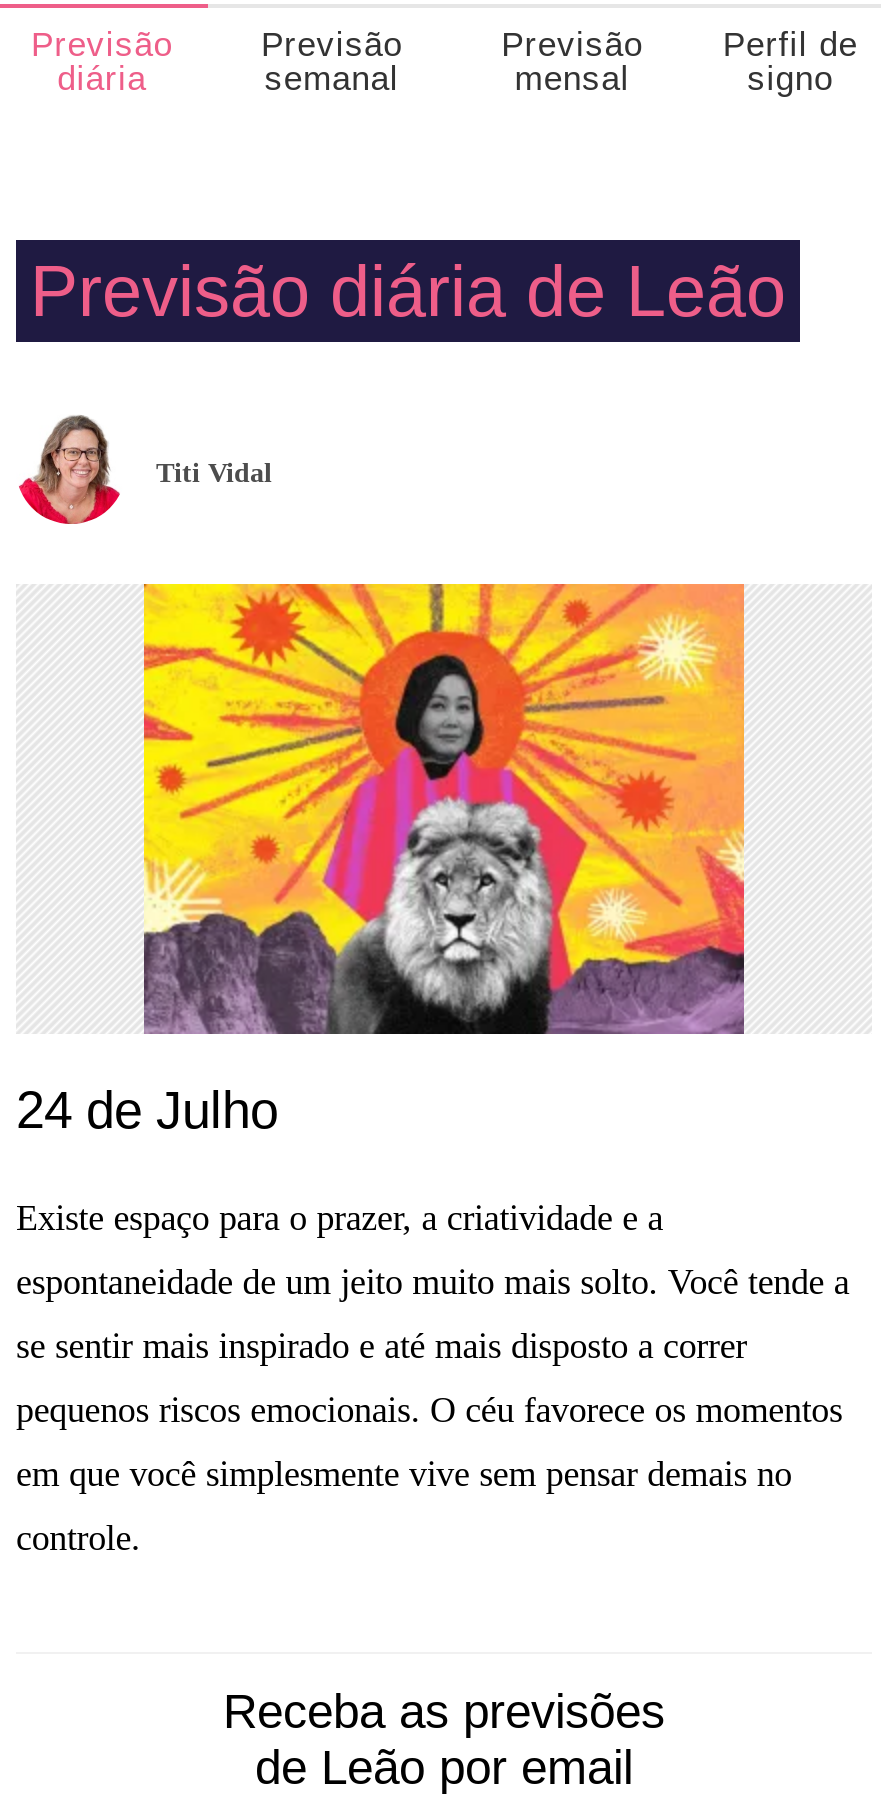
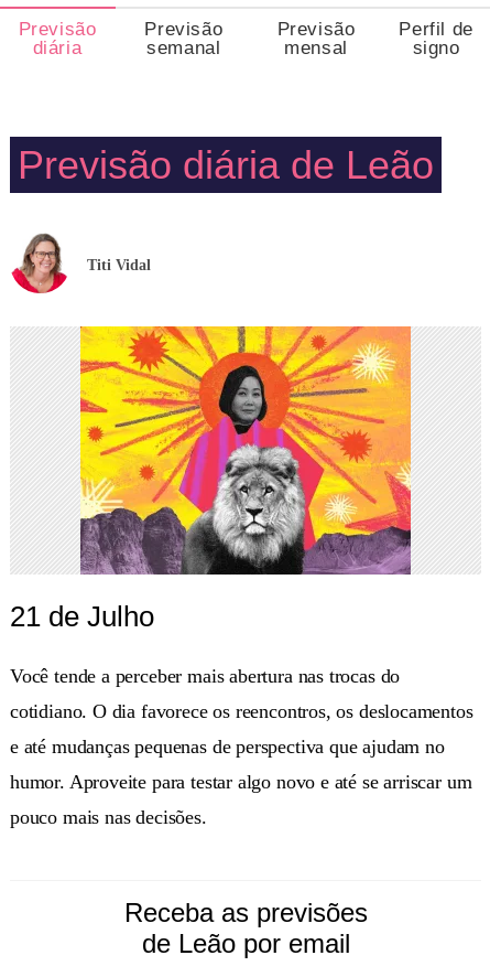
- 24 de Julho
- Existe espaço para o prazer, a criatividade e a
- espontaneidade de um jeito muito mais solto. Você tende a
- se sentir mais inspirado e até mais disposto a correr
- pequenos riscos emocionais. O céu favorece os momentos
- em que você simplesmente vive sem pensar demais no
- controle.
+ 21 de Julho
+ Você tende a perceber mais abertura nas trocas do
+ cotidiano. O dia favorece os reencontros, os deslocamentos
+ e até mudanças pequenas de perspectiva que ajudam no
+ humor. Aproveite para testar algo novo e até se arriscar um
+ pouco mais nas decisões.
